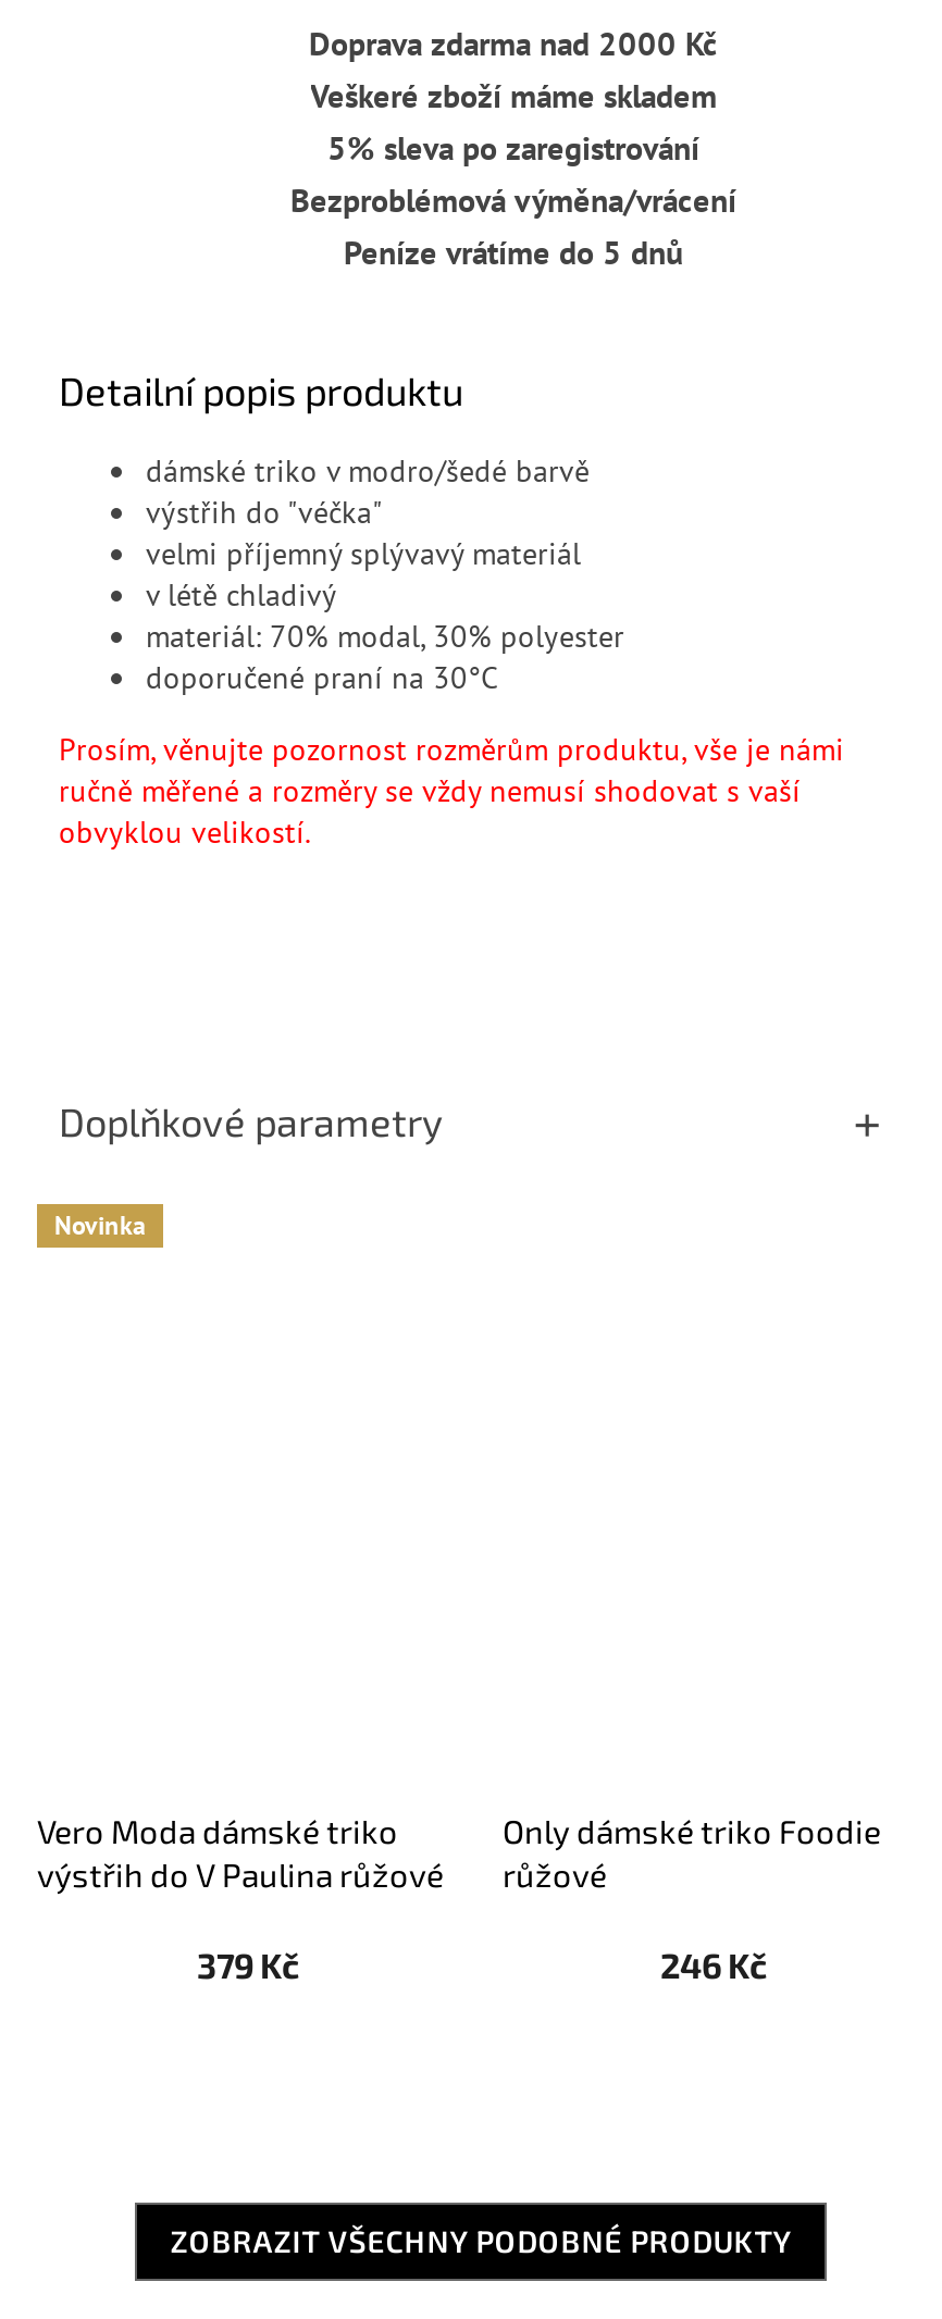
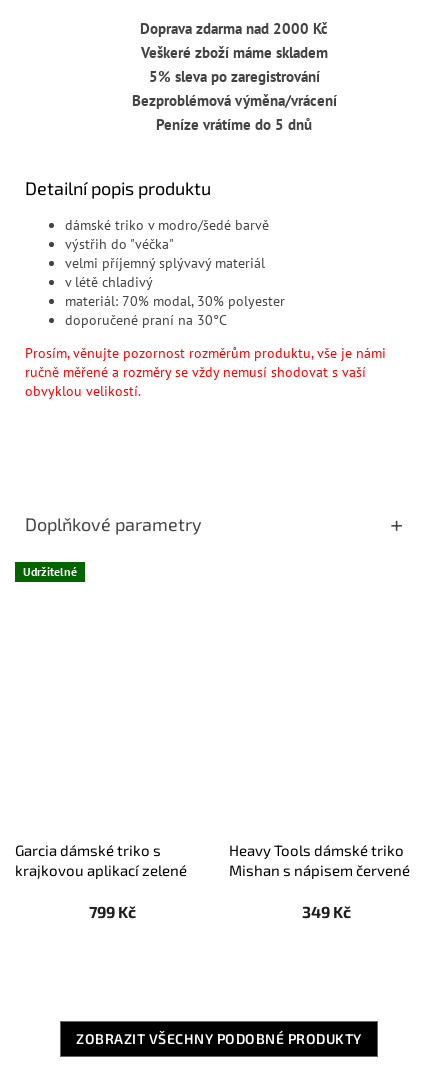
- Novinka
+ Udržitelné

- Vero Moda dámské triko
- výstřih do V Paulina růžové
+ Garcia dámské triko s
+ krajkovou aplikací zelené

- Only dámské triko Foodie
- růžové
+ Heavy Tools dámské triko
+ Mishan s nápisem červené

- 379 Kč
+ 799 Kč

- 246 Kč
+ 349 Kč
